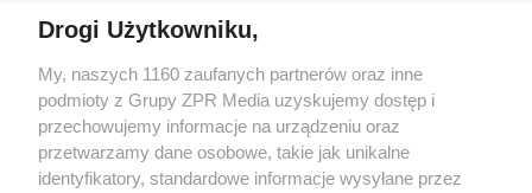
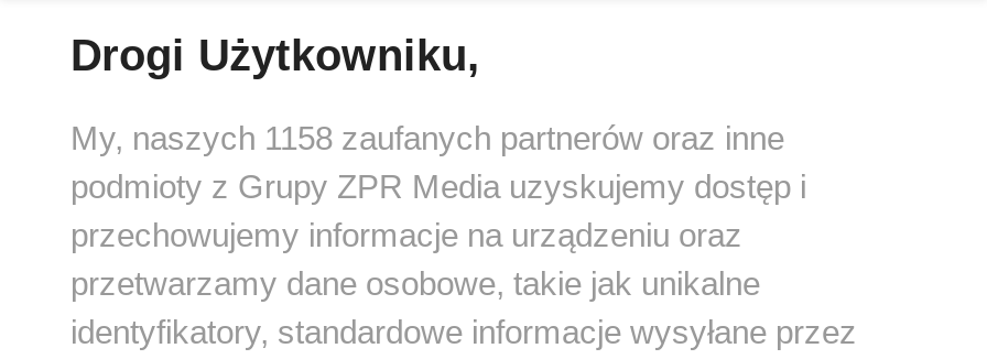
- My, naszych 1160 zaufanych partnerów oraz inne
+ My, naszych 1158 zaufanych partnerów oraz inne
